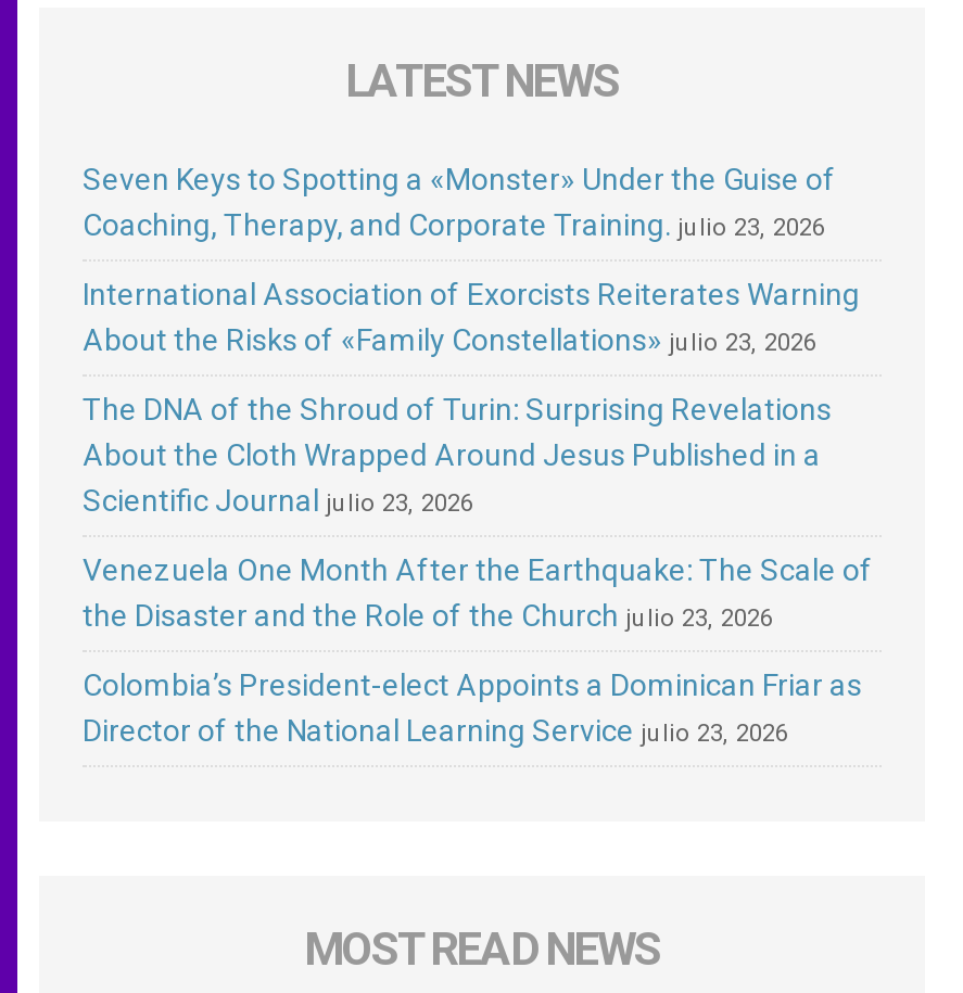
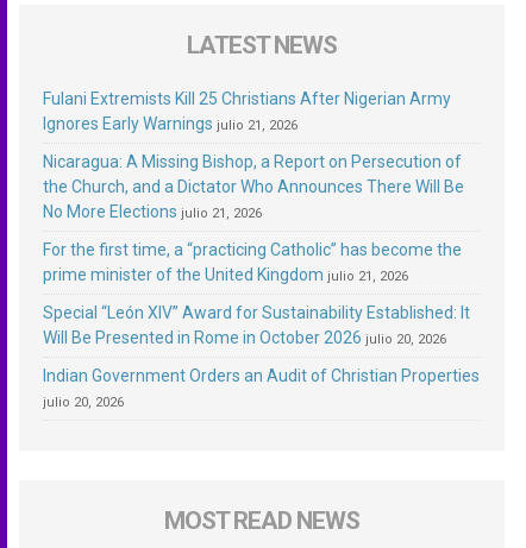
- Seven Keys to Spotting a «Monster» Under the Guise of
- Coaching, Therapy, and Corporate Training. julio 23, 2026
- International Association of Exorcists Reiterates Warning
- About the Risks of «Family Constellations» julio 23, 2026
- The DNA of the Shroud of Turin: Surprising Revelations
- About the Cloth Wrapped Around Jesus Published in a
- Scientific Journal julio 23, 2026
- Venezuela One Month After the Earthquake: The Scale of
- the Disaster and the Role of the Church julio 23, 2026
- Colombia’s President-elect Appoints a Dominican Friar as
- Director of the National Learning Service julio 23, 2026
+ Fulani Extremists Kill 25 Christians After Nigerian Army
+ Ignores Early Warnings julio 21, 2026
+ Nicaragua: A Missing Bishop, a Report on Persecution of
+ the Church, and a Dictator Who Announces There Will Be
+ No More Elections julio 21, 2026
+ For the first time, a “practicing Catholic” has become the
+ prime minister of the United Kingdom julio 21, 2026
+ Special “León XIV” Award for Sustainability Established: It
+ Will Be Presented in Rome in October 2026 julio 20, 2026
+ Indian Government Orders an Audit of Christian Properties
+ julio 20, 2026
